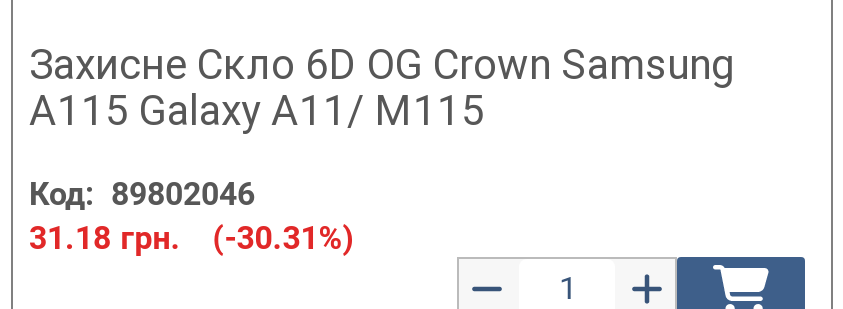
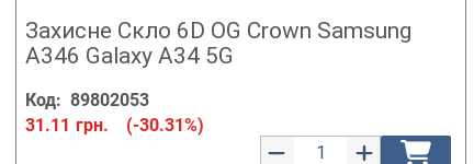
- A115 Galaxy A11/ M115
+ A346 Galaxy A34 5G

- Код: 89802046
+ Код: 89802053

- 31.18 грн. (-30.31%)
+ 31.11 грн. (-30.31%)
